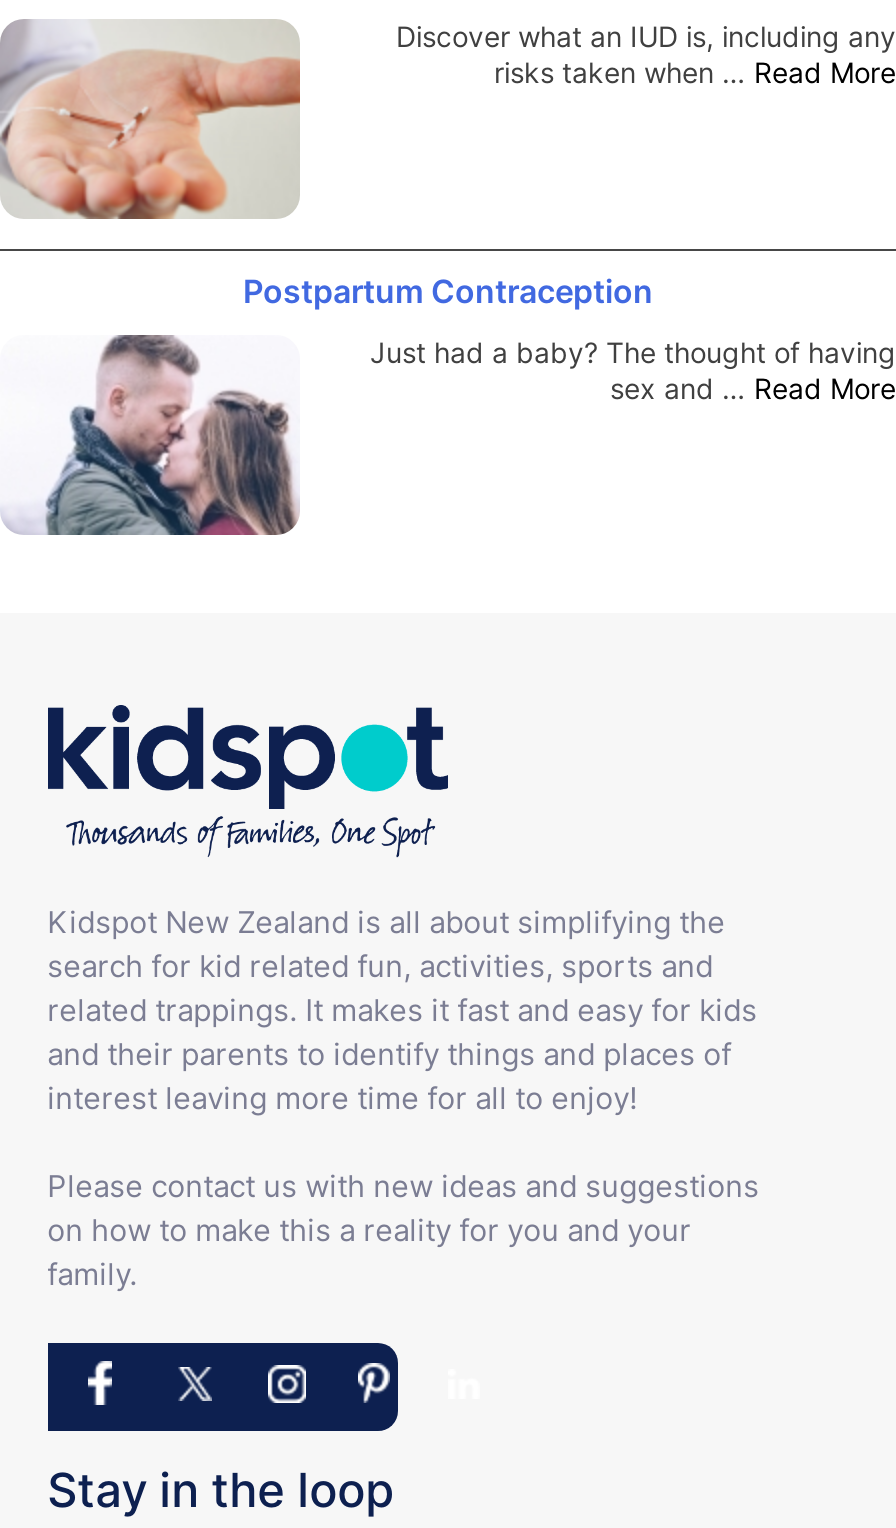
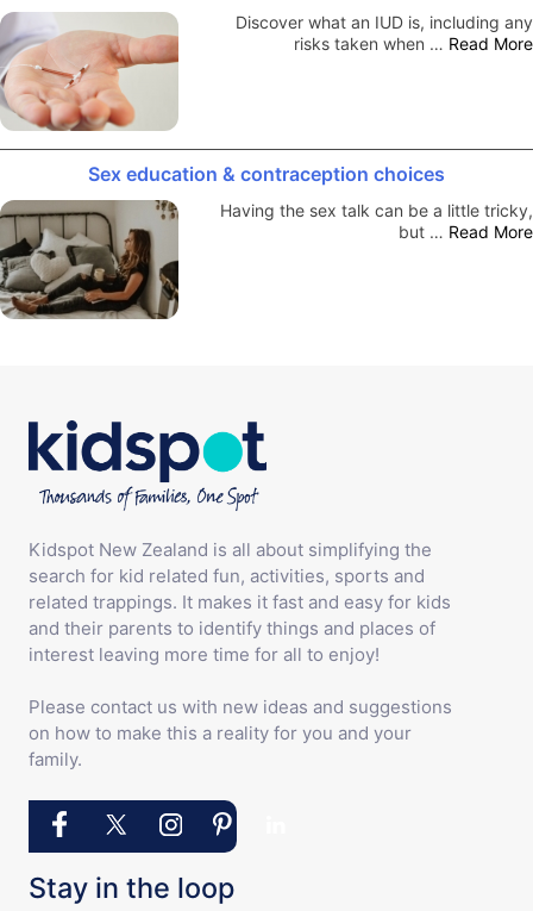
- Postpartum Contraception
+ Sex education & contraception choices

- [image]
- Just had a baby? The thought of having
- sex and … Read More
+ [image]
+ Having the sex talk can be a little tricky,
+ but … Read More
